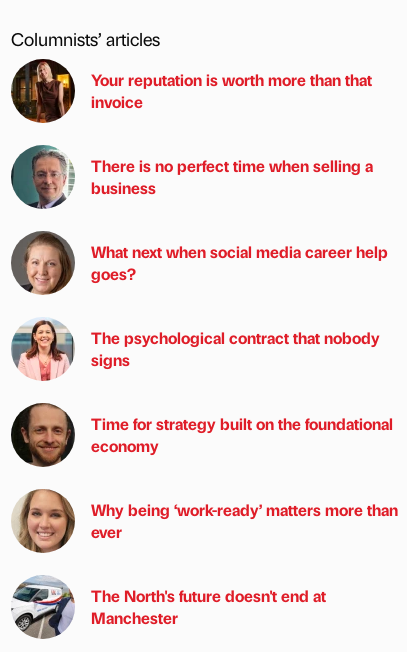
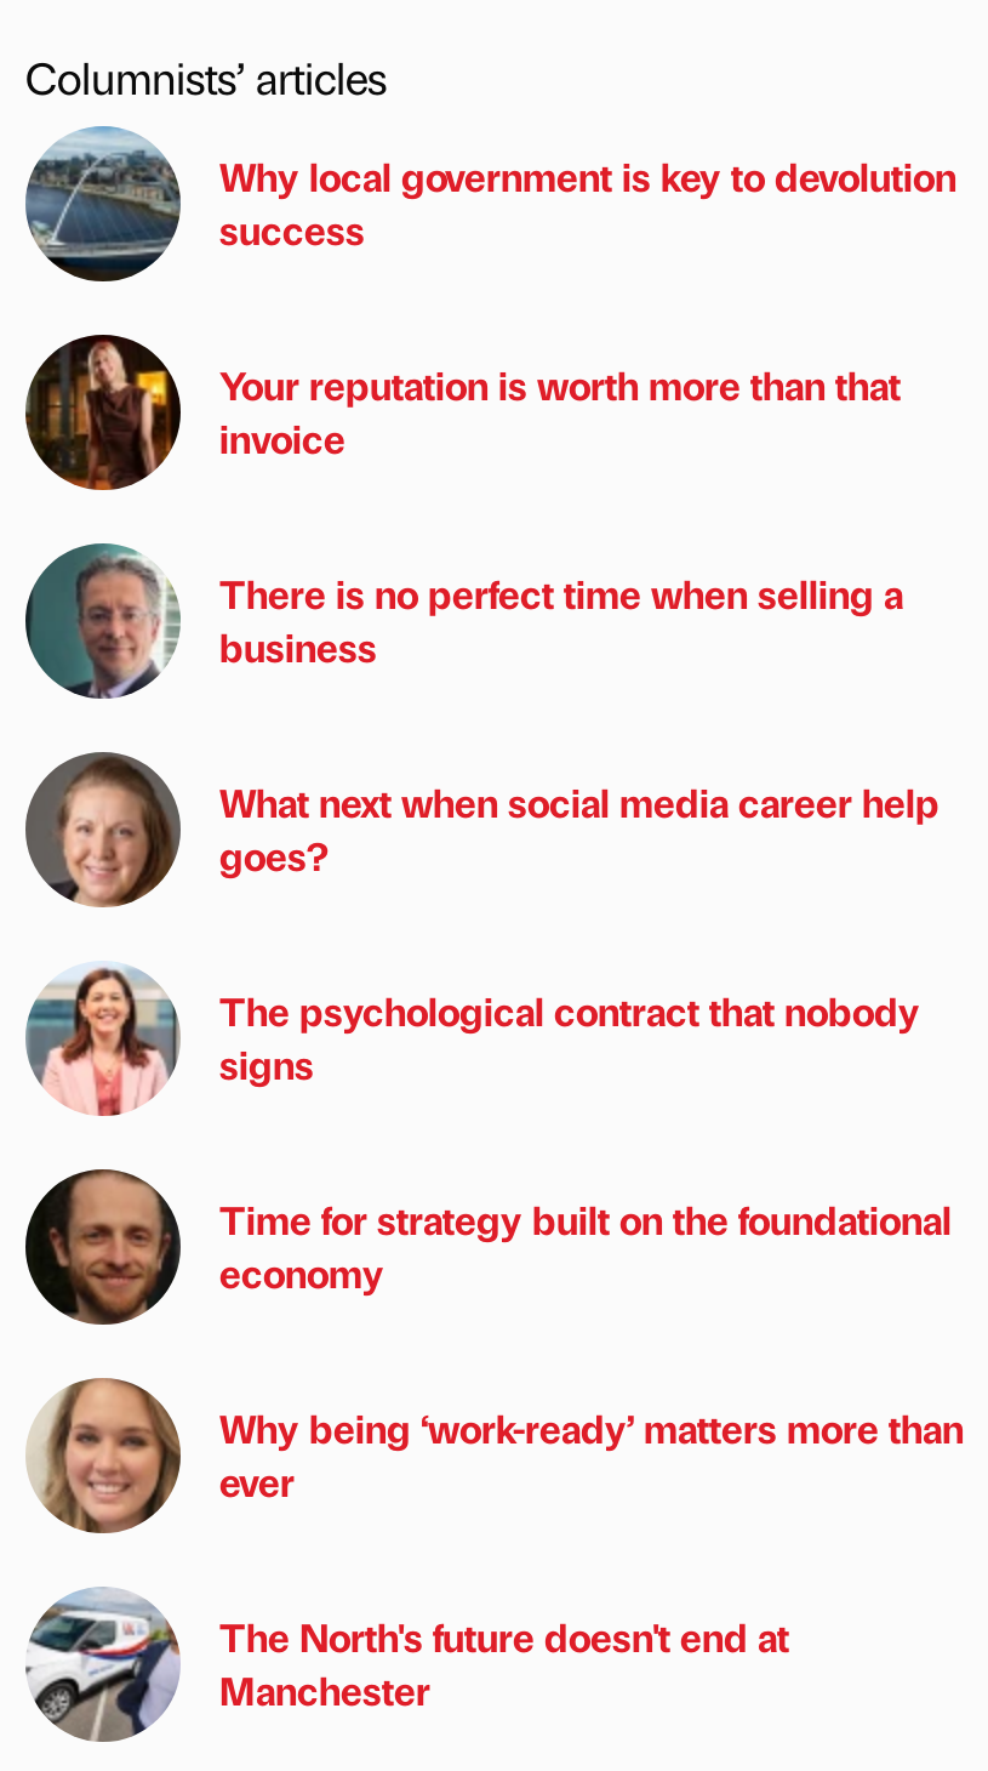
+ [image]
+ Why local government is key to devolution
+ success
